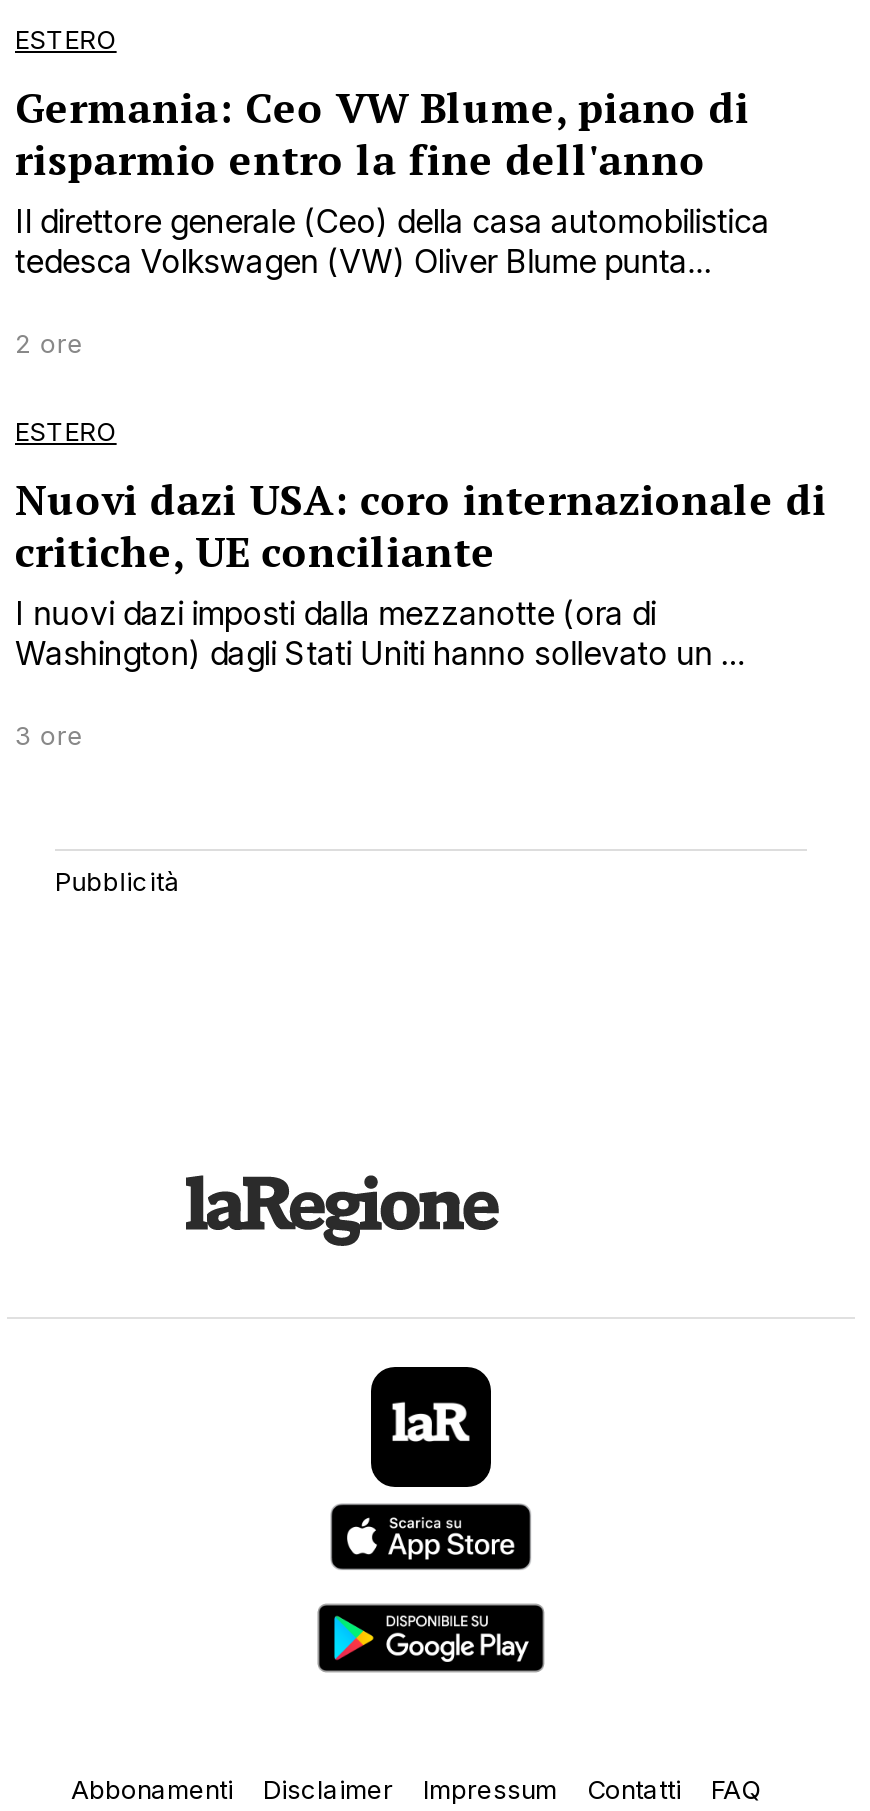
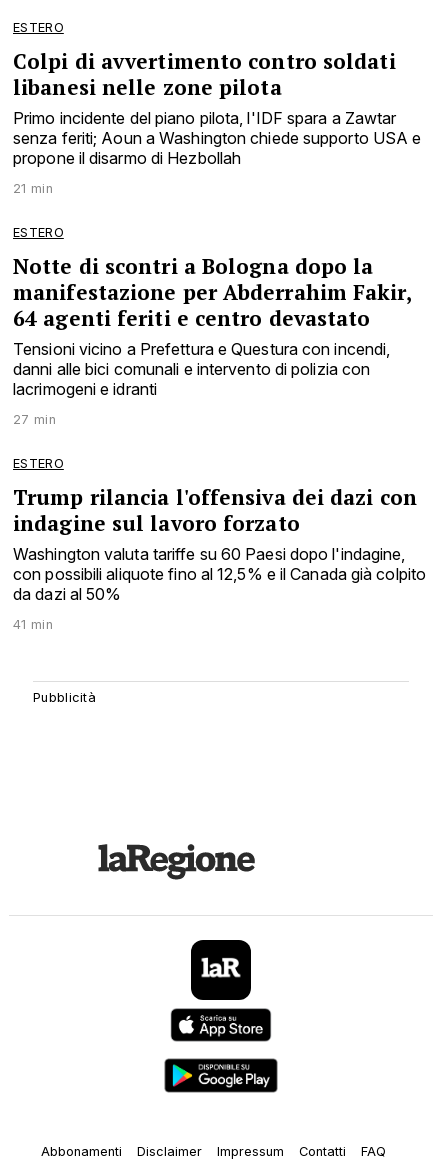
- Germania: Ceo VW Blume, piano di
- risparmio entro la fine dell'anno
- Il direttore generale (Ceo) della casa automobilistica
- tedesca Volkswagen (VW) Oliver Blume punta...
+ Colpi di avvertimento contro soldati
+ libanesi nelle zone pilota
+ Primo incidente del piano pilota, l'IDF spara a Zawtar
+ senza feriti; Aoun a Washington chiede supporto USA e
+ propone il disarmo di Hezbollah

- 2 ore
+ 21 min

- Nuovi dazi USA: coro internazionale di
- critiche, UE conciliante
- I nuovi dazi imposti dalla mezzanotte (ora di
- Washington) dagli Stati Uniti hanno sollevato un ...
- 3 ore
+ Notte di scontri a Bologna dopo la
+ manifestazione per Abderrahim Fakir,
+ 64 agenti feriti e centro devastato
+ Tensioni vicino a Prefettura e Questura con incendi,
+ danni alle bici comunali e intervento di polizia con
+ lacrimogeni e idranti
+ 27 min
+ ESTERO
+ Trump rilancia l'offensiva dei dazi con
+ indagine sul lavoro forzato
+ Washington valuta tariffe su 60 Paesi dopo l'indagine,
+ con possibili aliquote fino al 12,5% e il Canada già colpito
+ da dazi al 50%
+ 41 min
